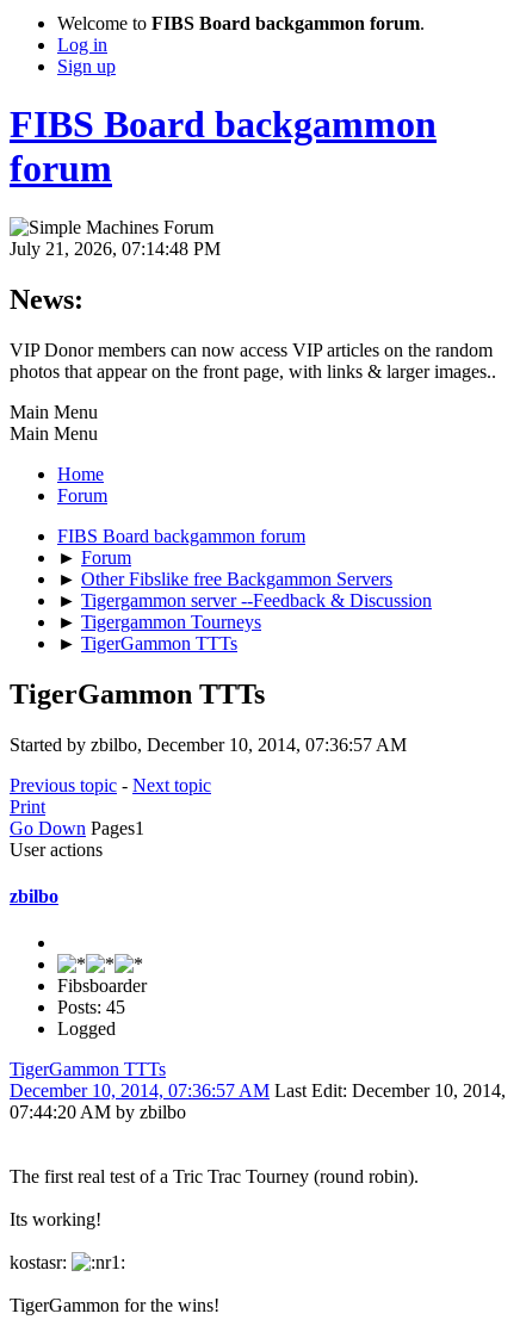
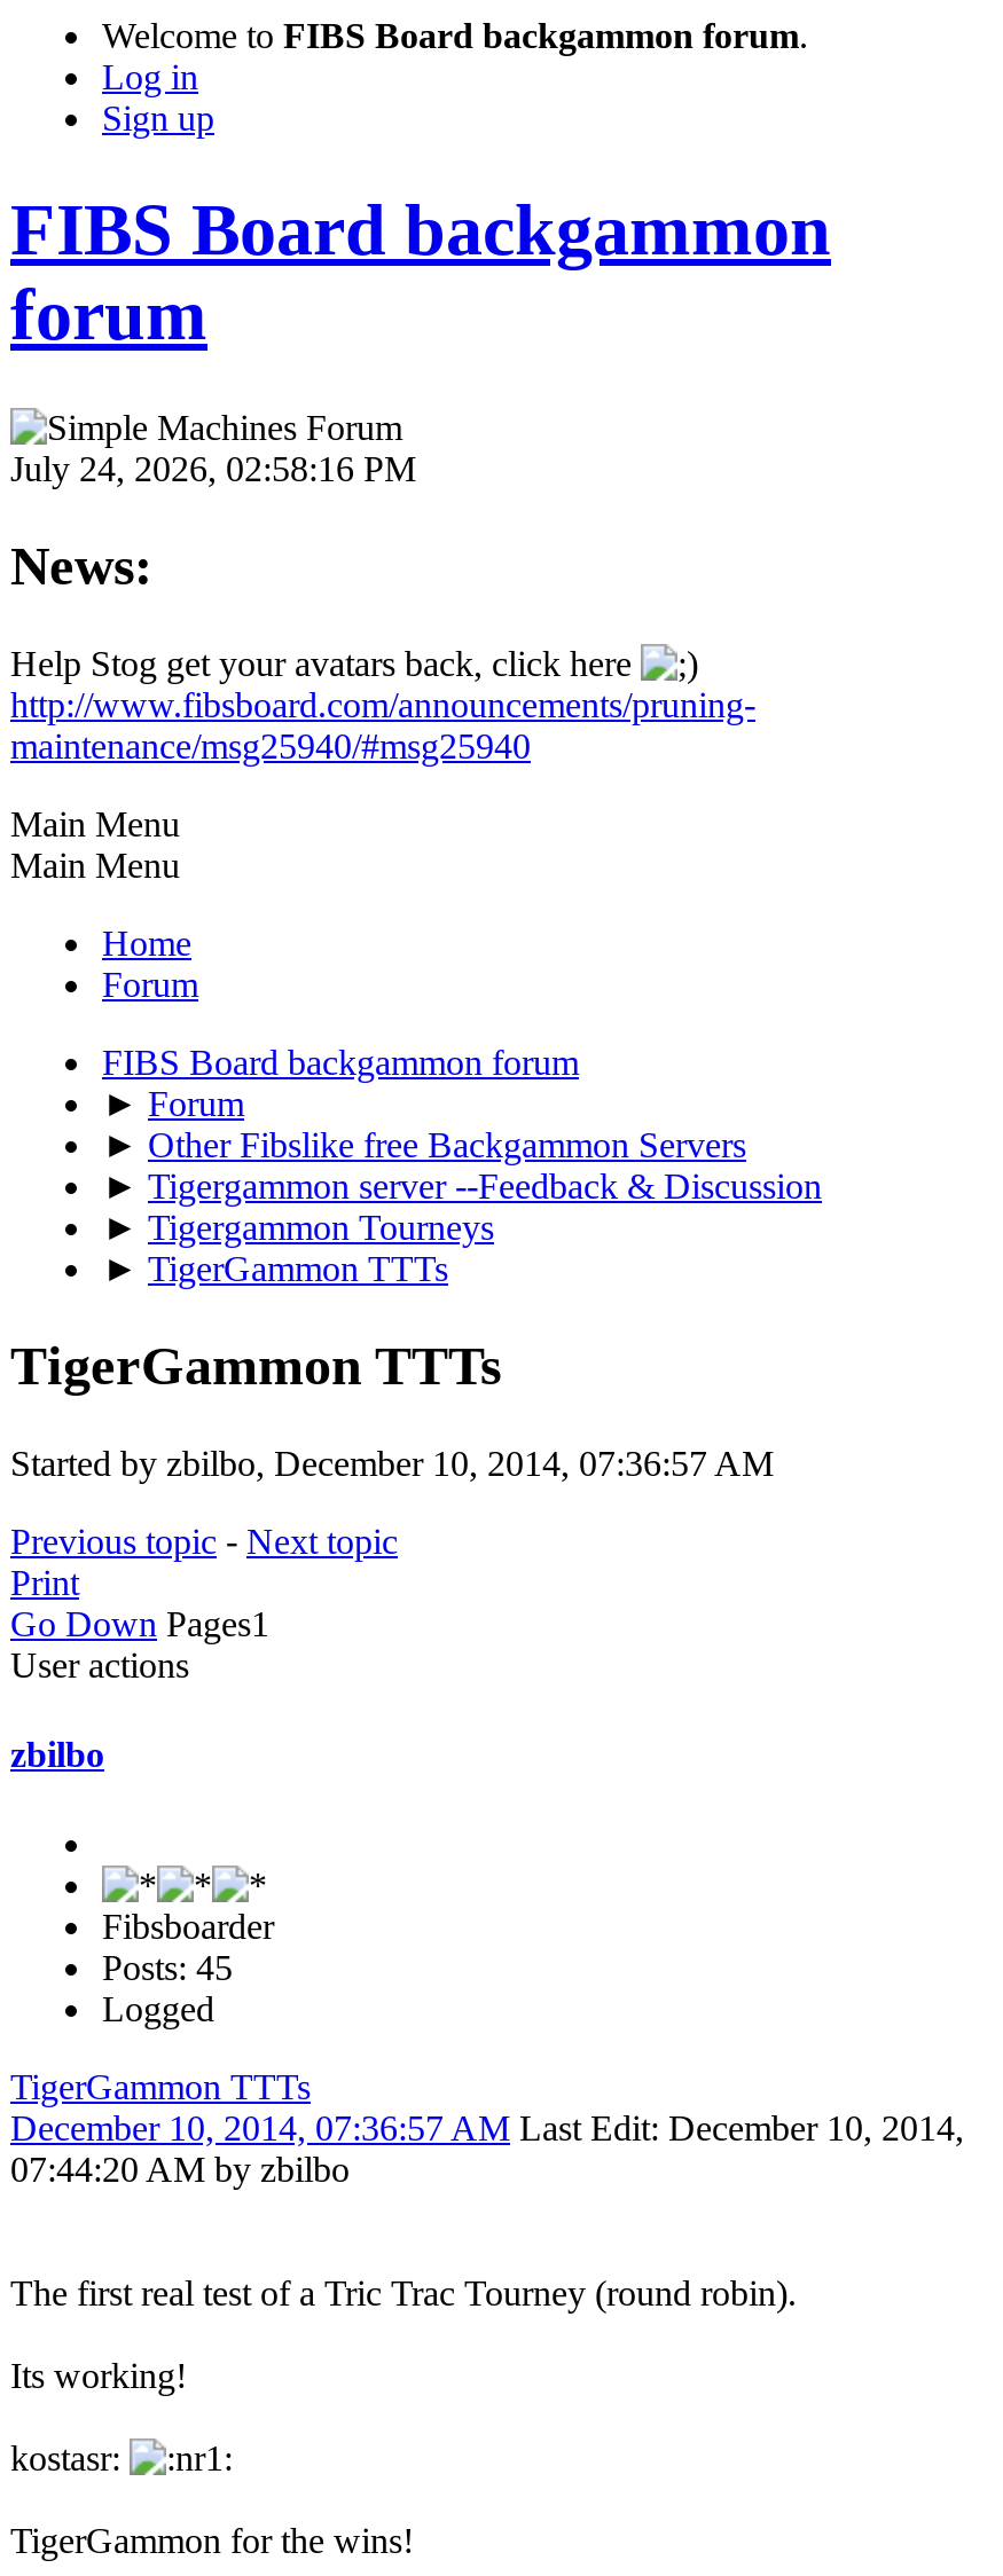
- July 21, 2026, 07:14:48 PM
+ July 24, 2026, 02:58:16 PM

- VIP Donor members can now access VIP articles on the random
- photos that appear on the front page, with links & larger images..
+ Help Stog get your avatars back, click here
+ http://www.fibsboard.com/announcements/pruning-
+ maintenance/msg25940/#msg25940
